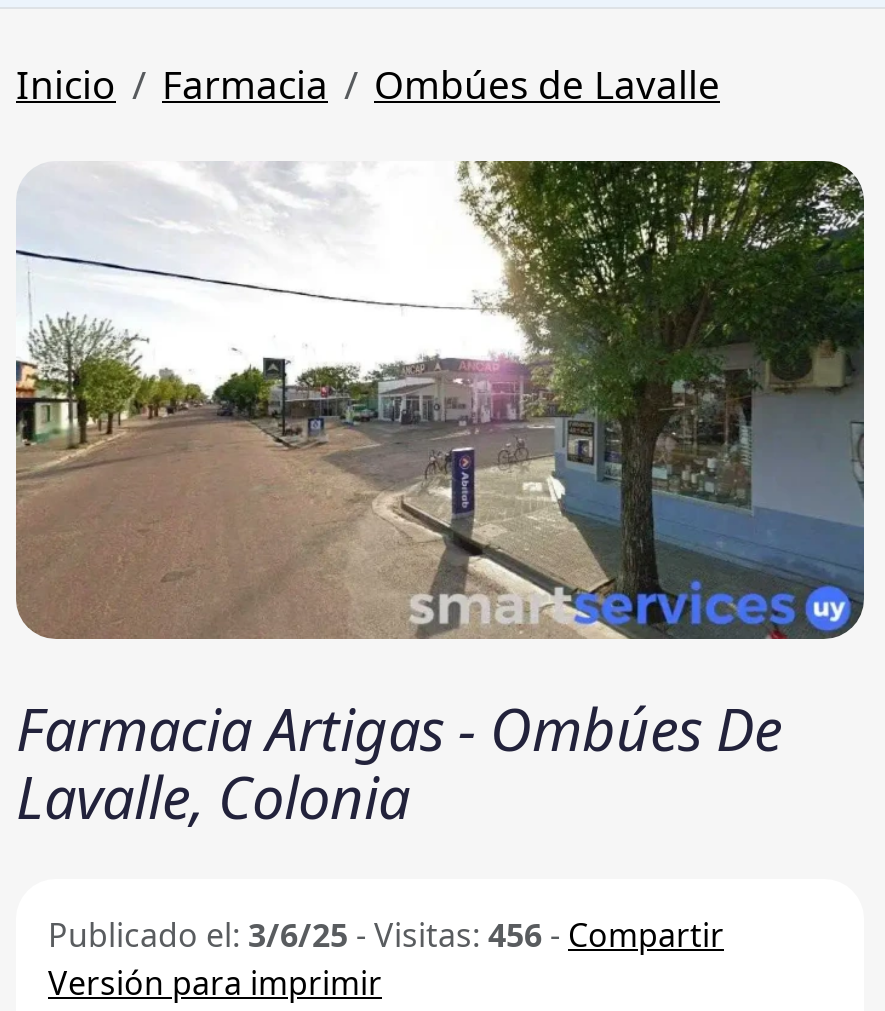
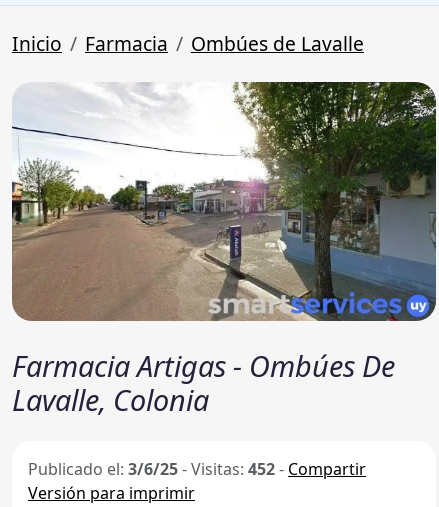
- Publicado el: 3/6/25 - Visitas: 456 - Compartir
+ Publicado el: 3/6/25 - Visitas: 452 - Compartir
